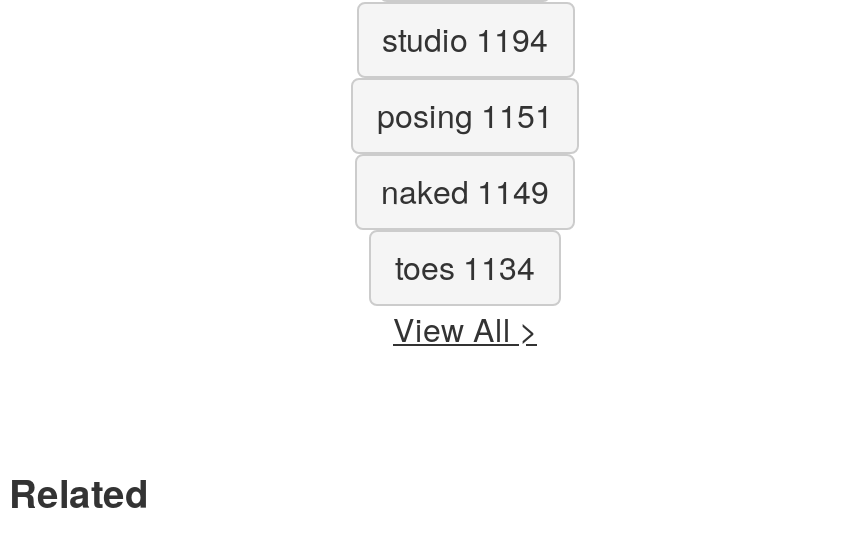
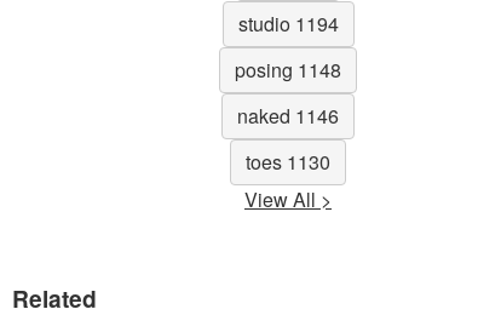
- posing 1151
+ posing 1148

- naked 1149
+ naked 1146

- toes 1134
+ toes 1130
